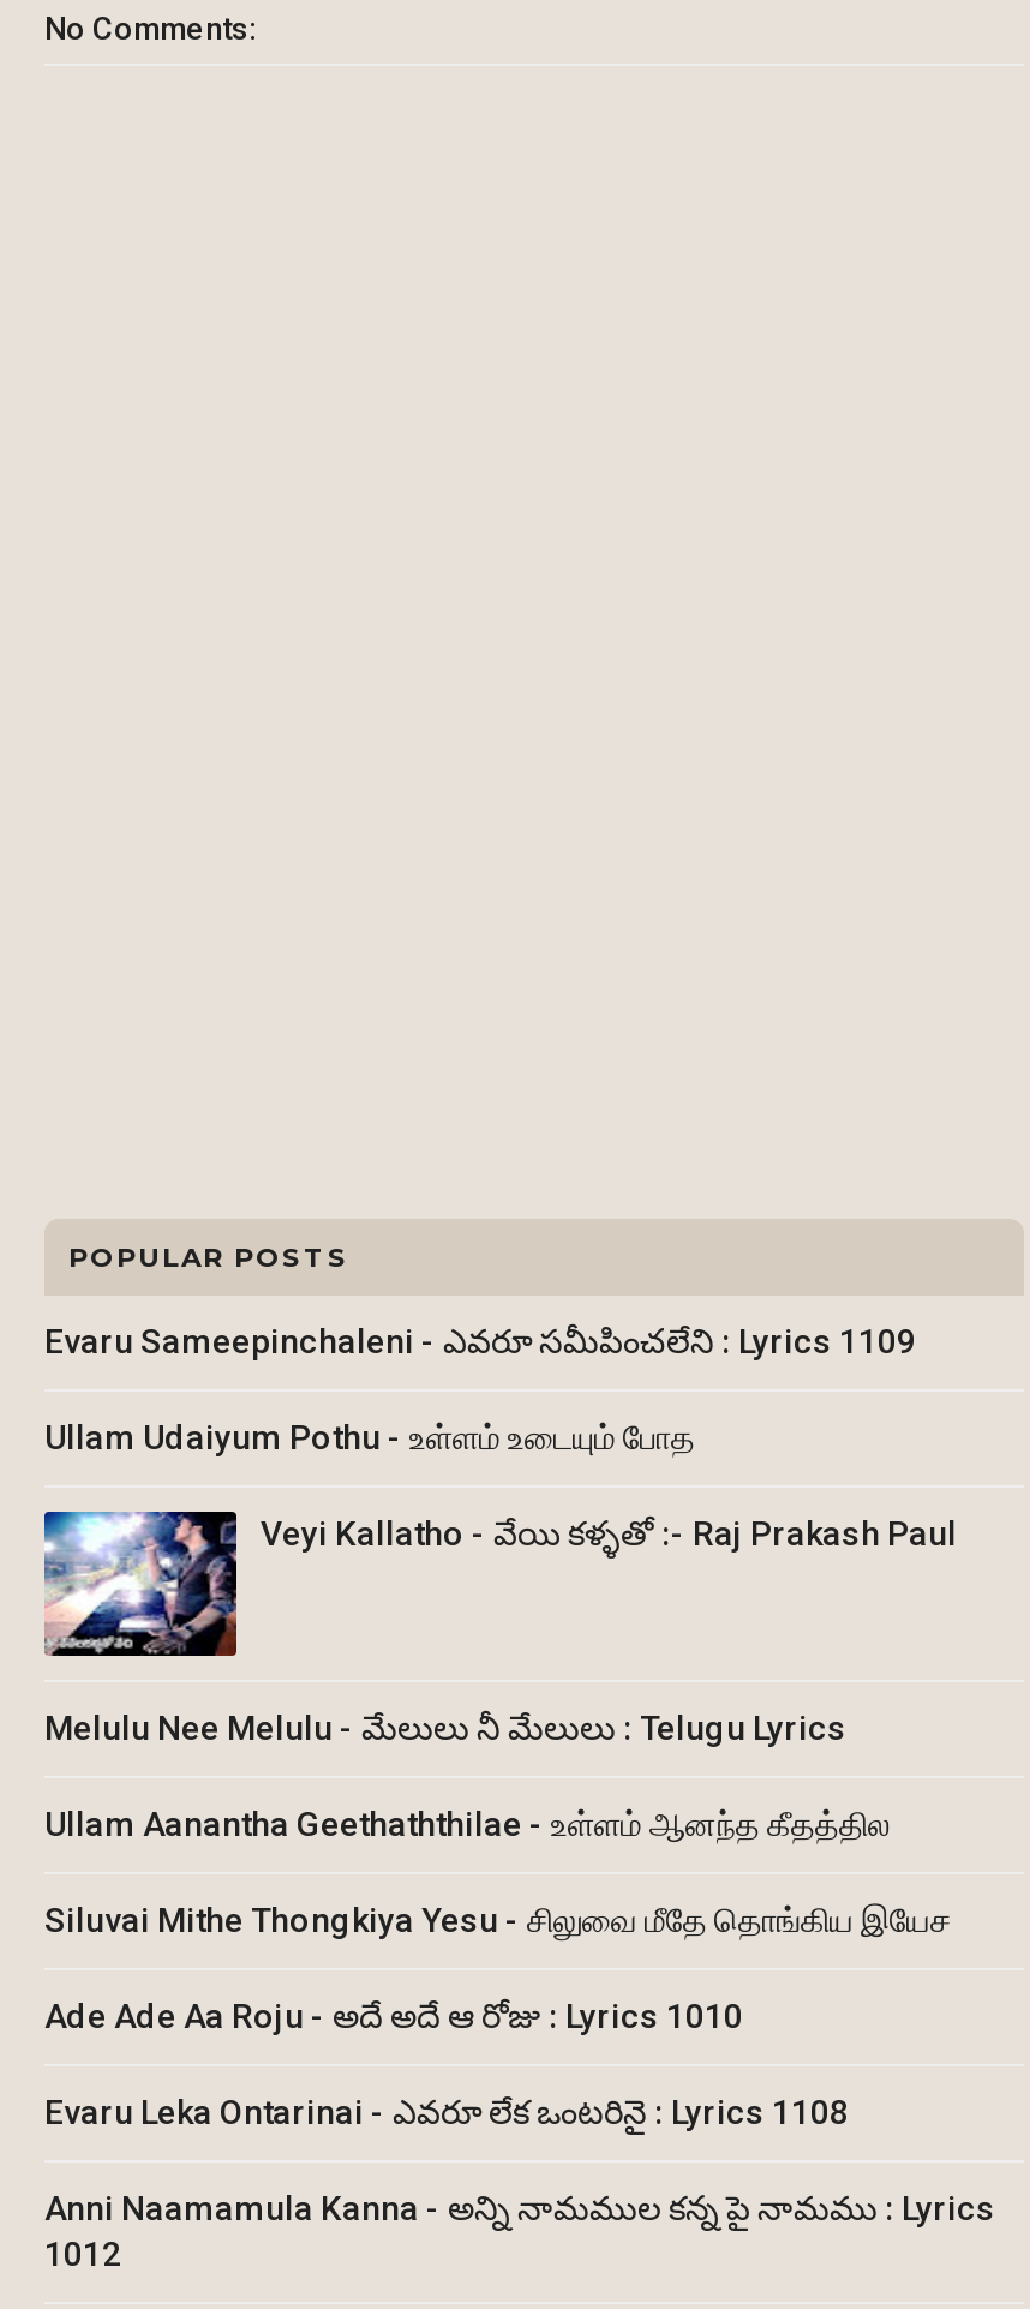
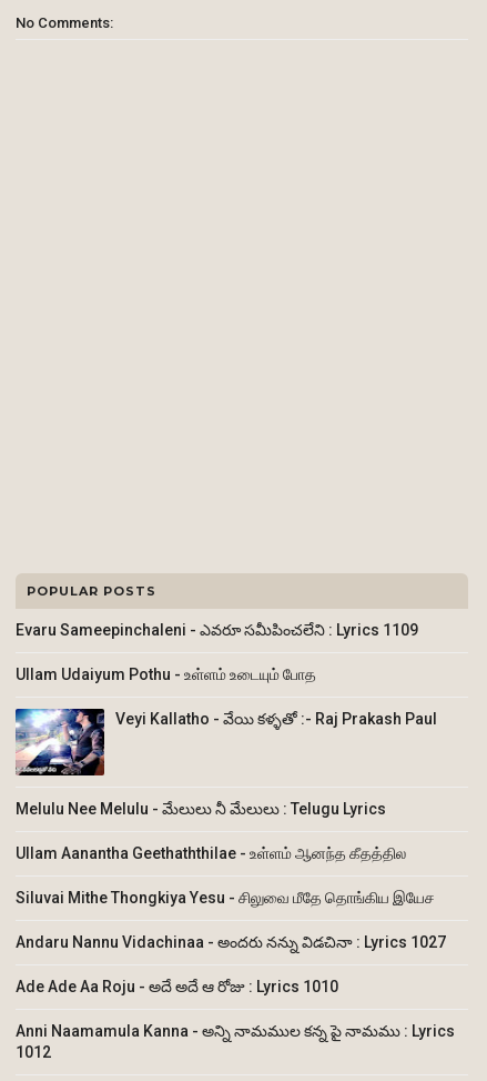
+ Andaru Nannu Vidachinaa - అందరు నన్ను విడచినా : Lyrics 1027

moved down: Ade Ade Aa Roju - అదే అదే ఆ రోజు : Lyrics 1010

- Evaru Leka Ontarinai - ఎవరూ లేక ఒంటరినై : Lyrics 1108
